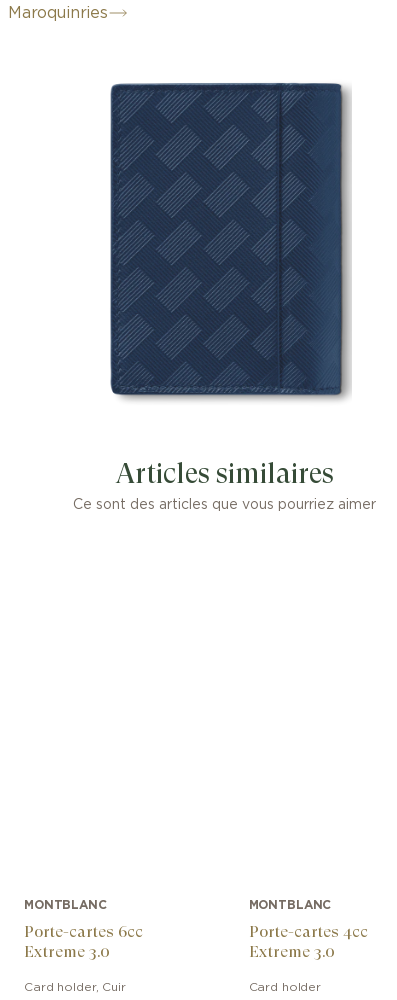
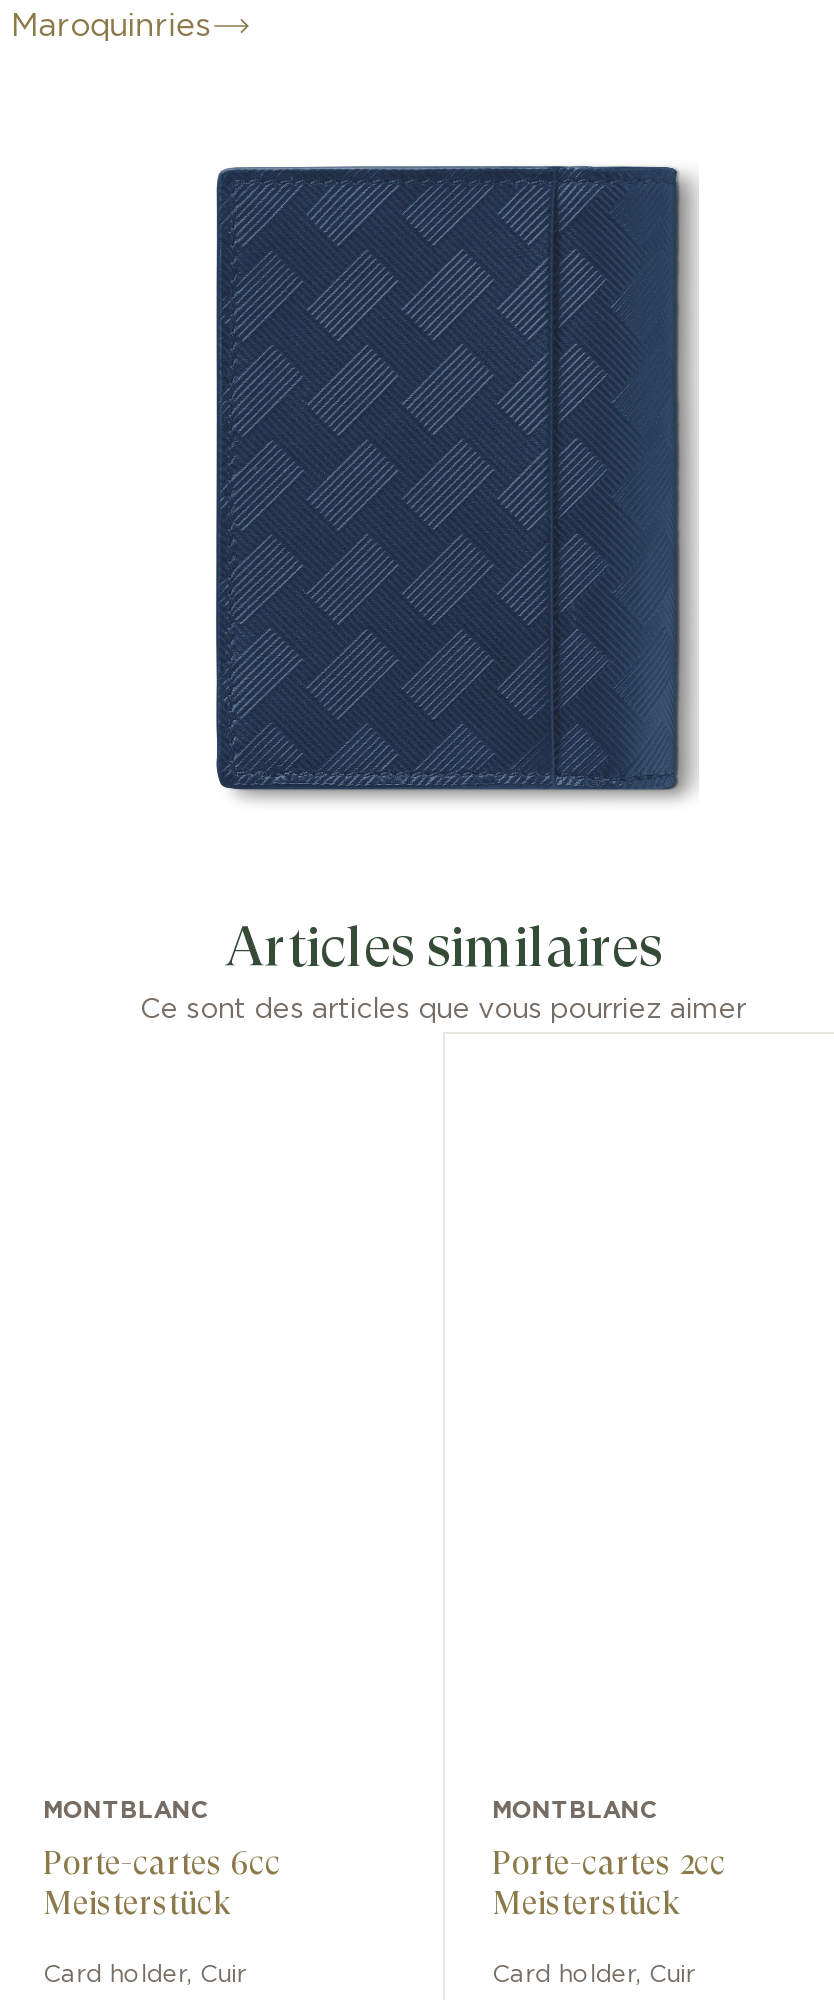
- Porte-cartes 4cc
- Extreme 3.0
+ Porte-cartes 2cc
+ Meisterstück

- Extreme 3.0
+ Meisterstück

- Card holder
+ Card holder, Cuir
